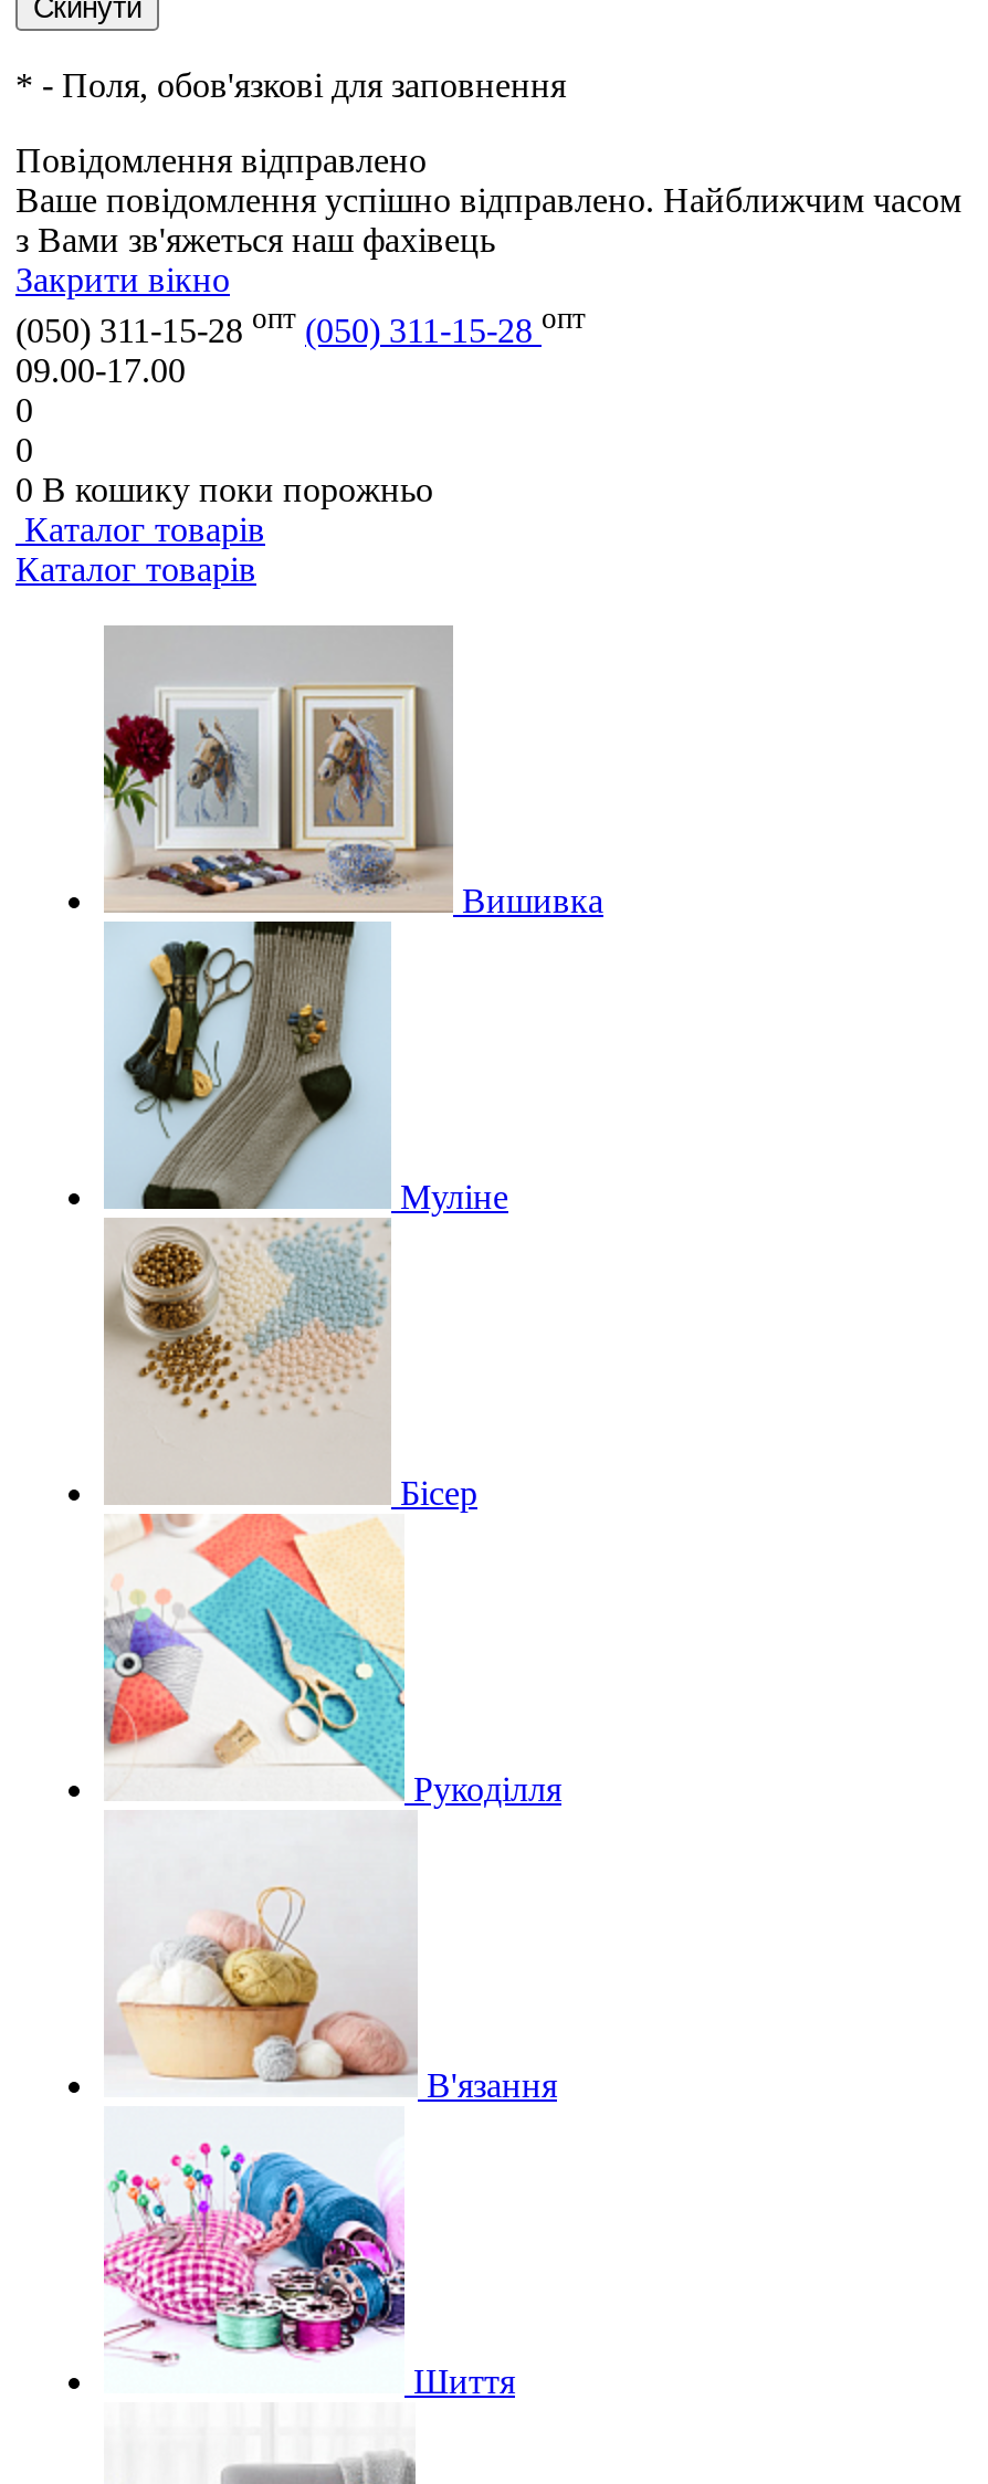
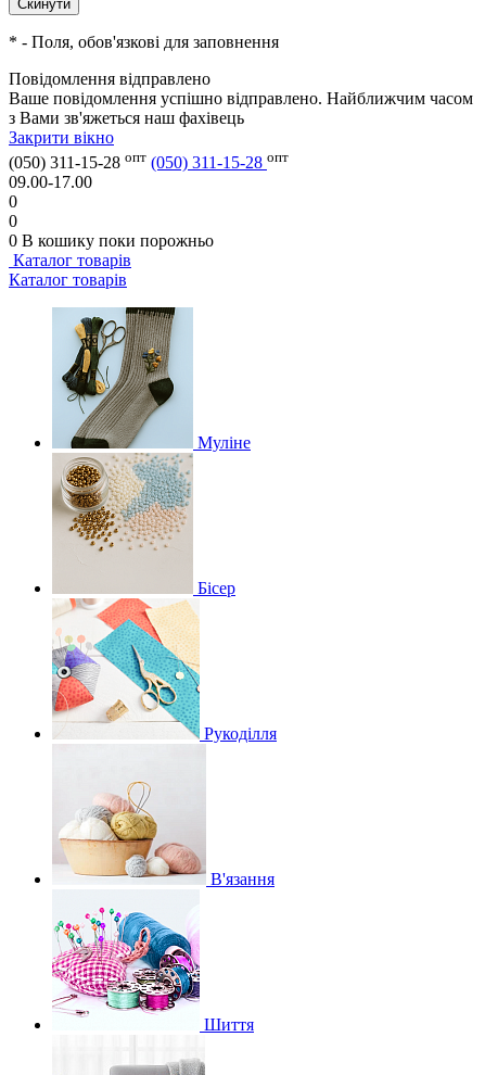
- [image]
- Вишивка
